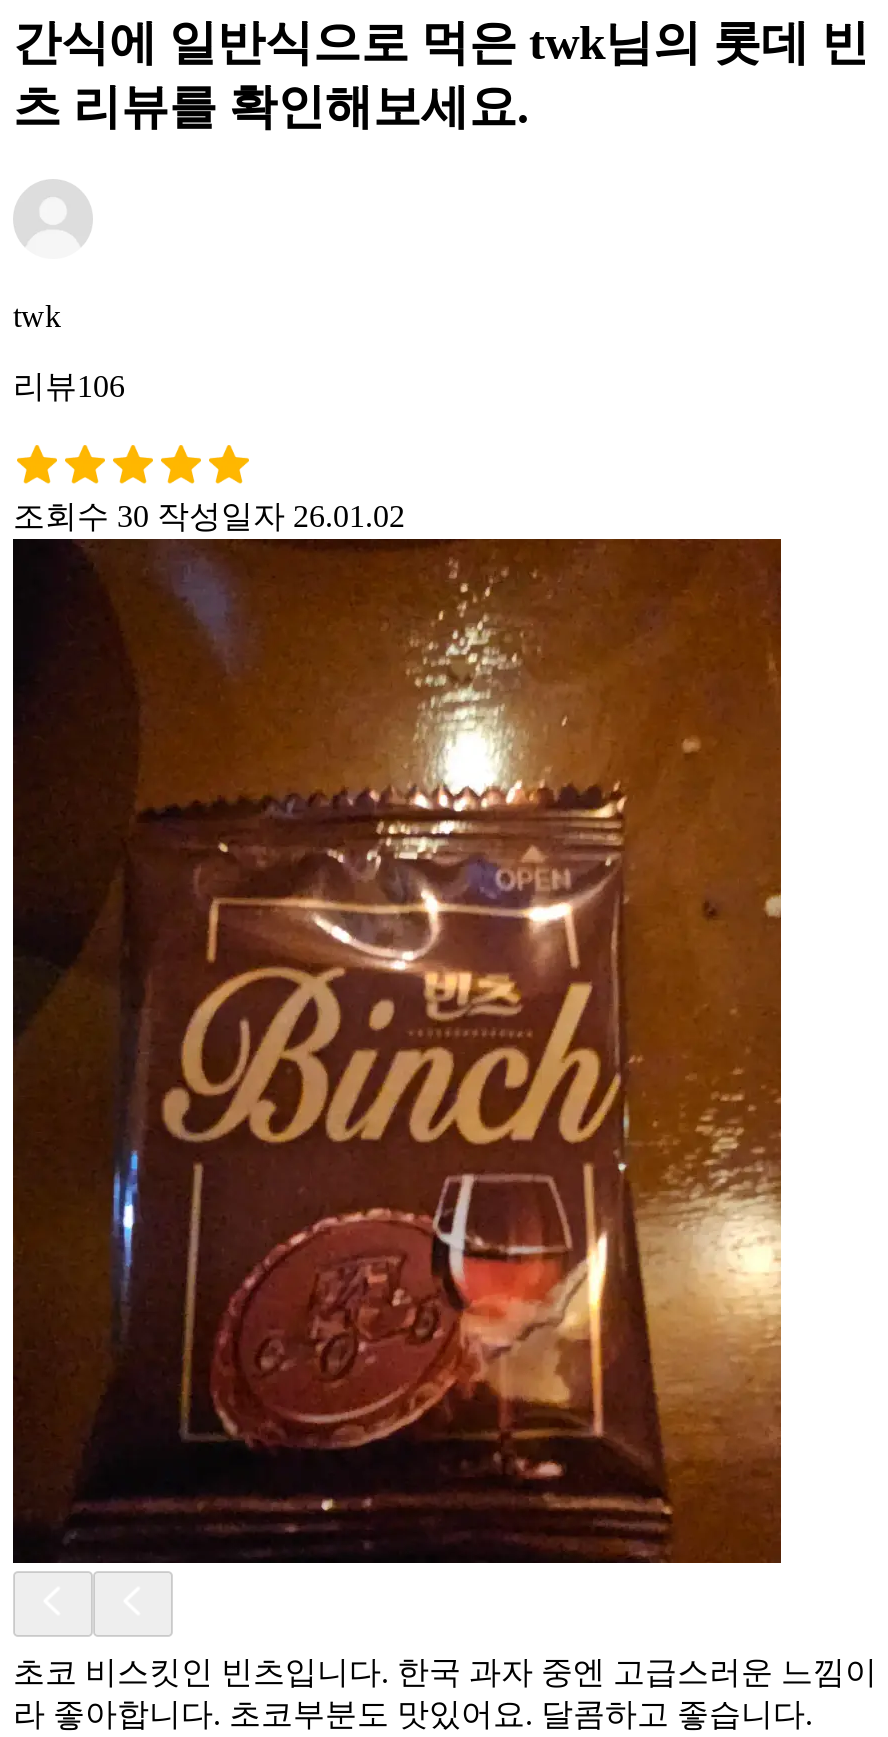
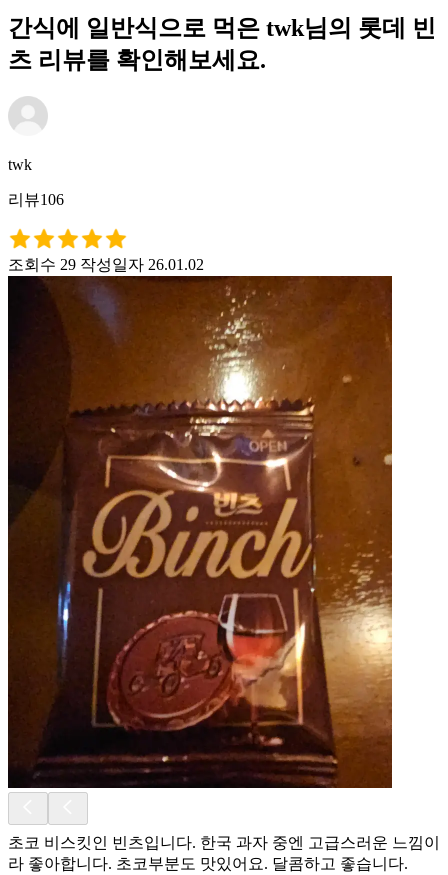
- 조회수 30 작성일자 26.01.02
+ 조회수 29 작성일자 26.01.02
